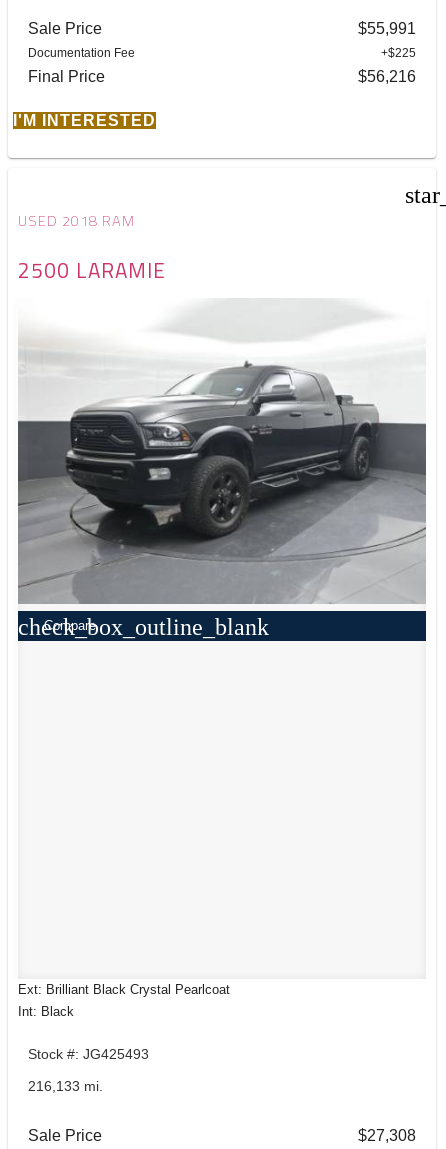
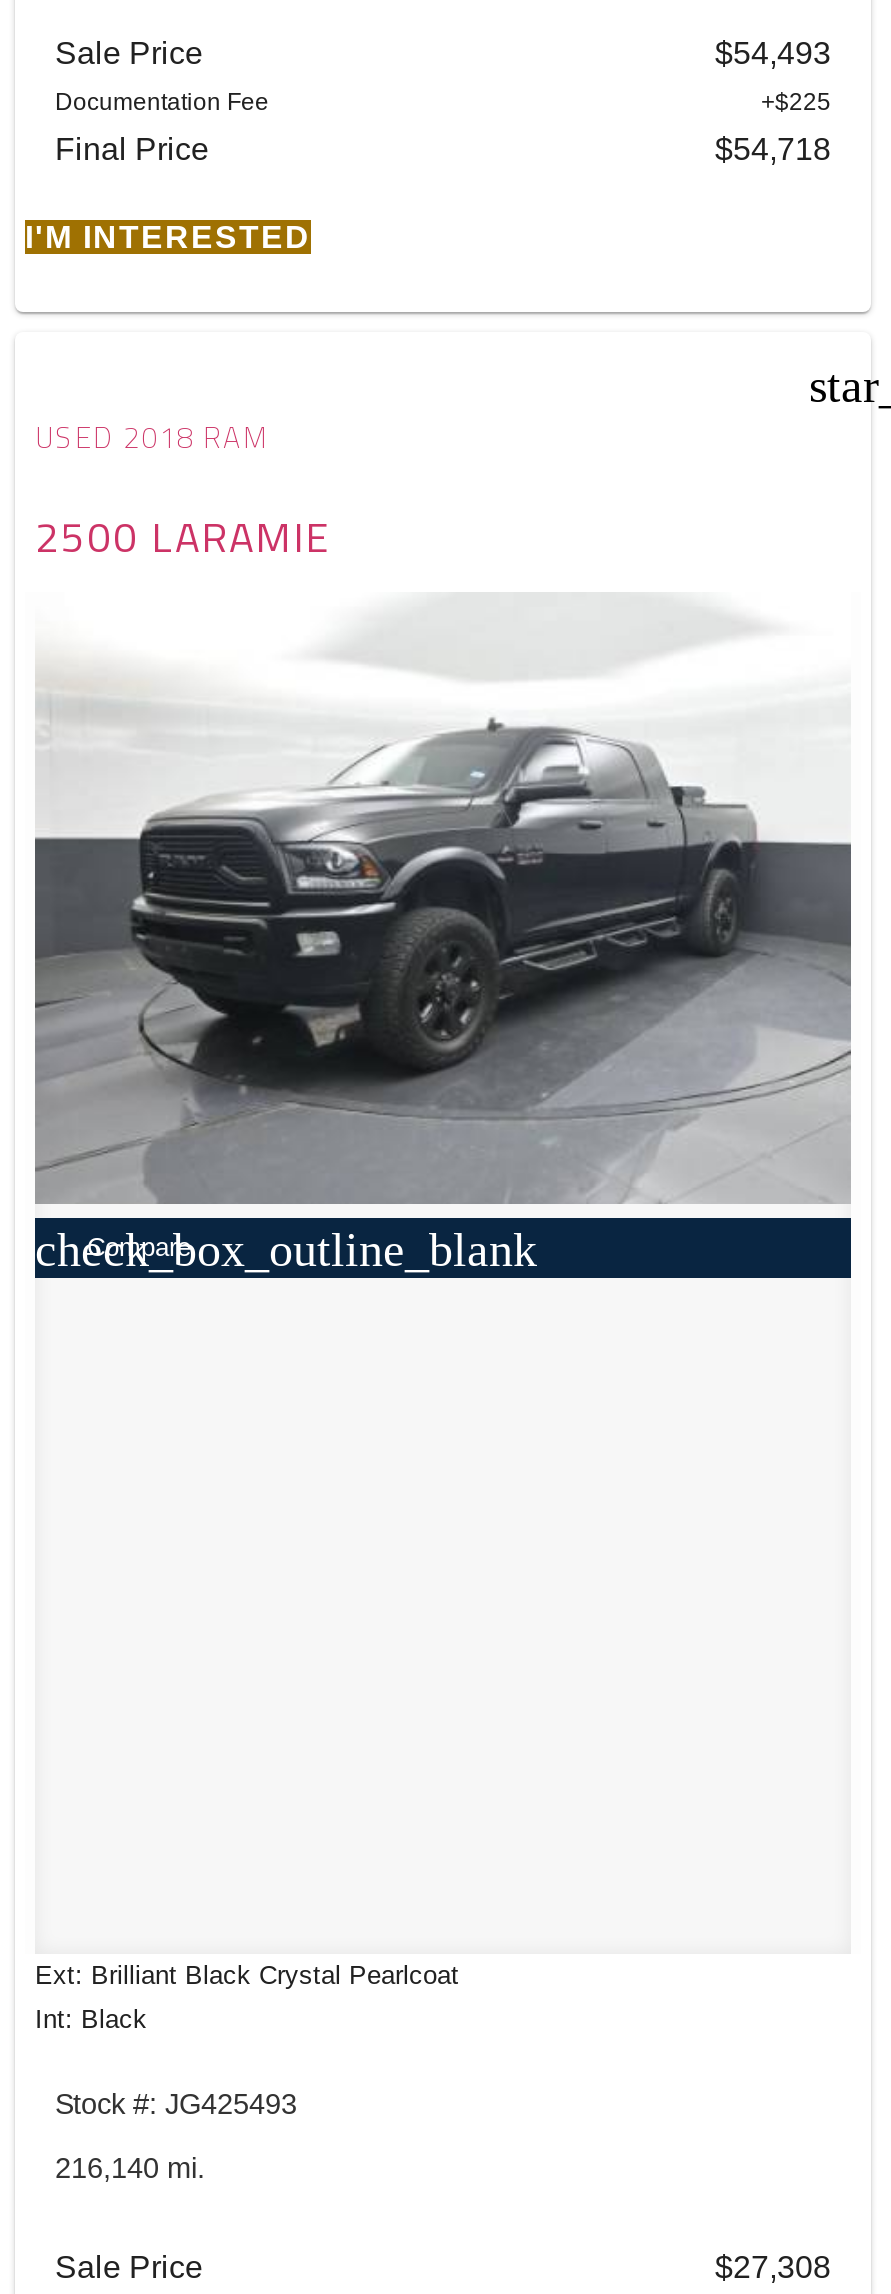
- $55,991
+ $54,493

- $56,216
+ $54,718

- 216,133 mi.
+ 216,140 mi.
